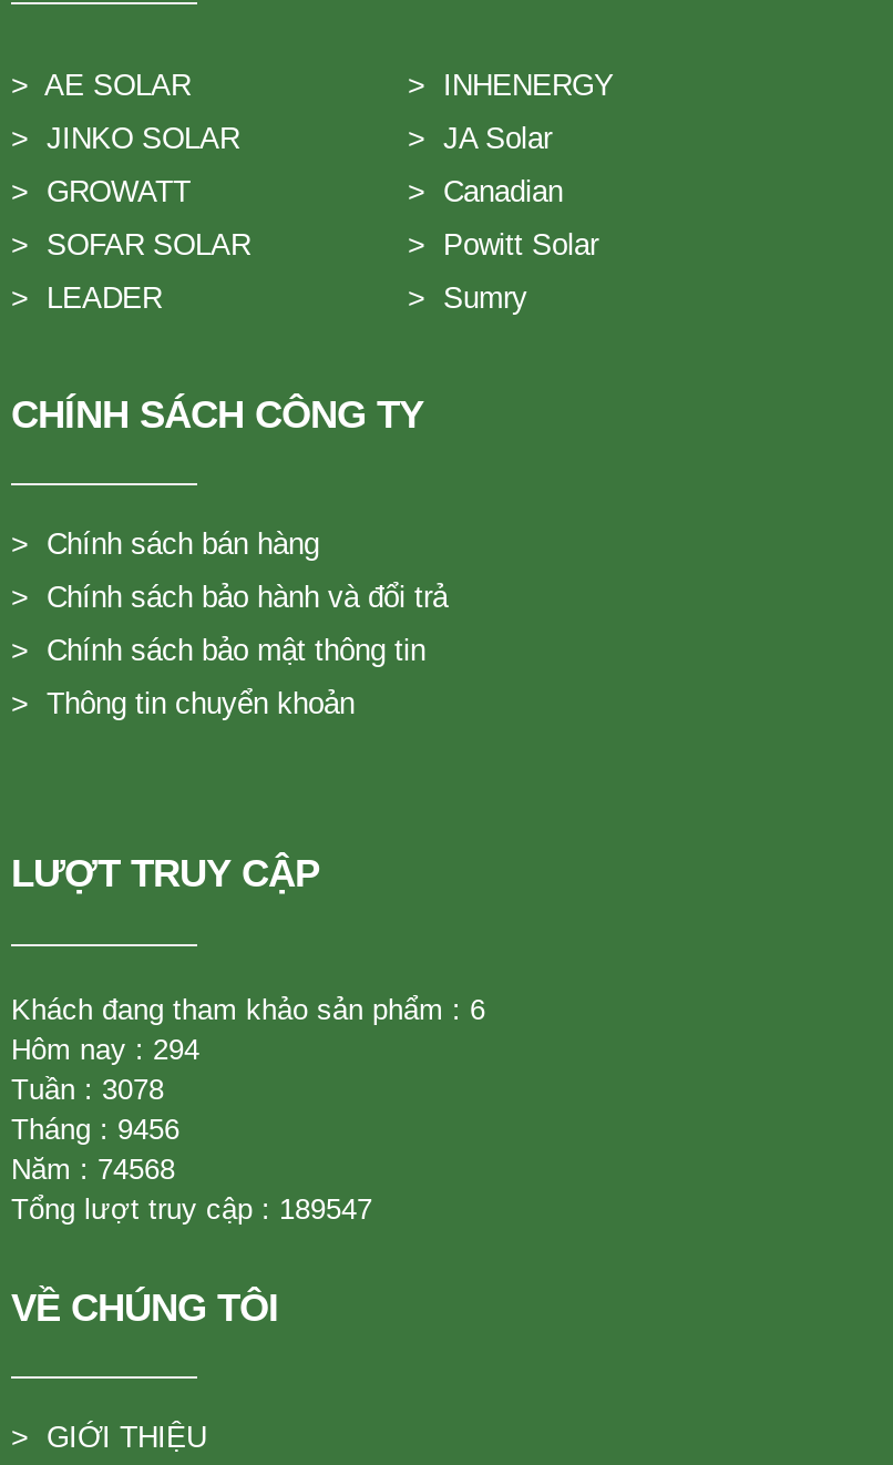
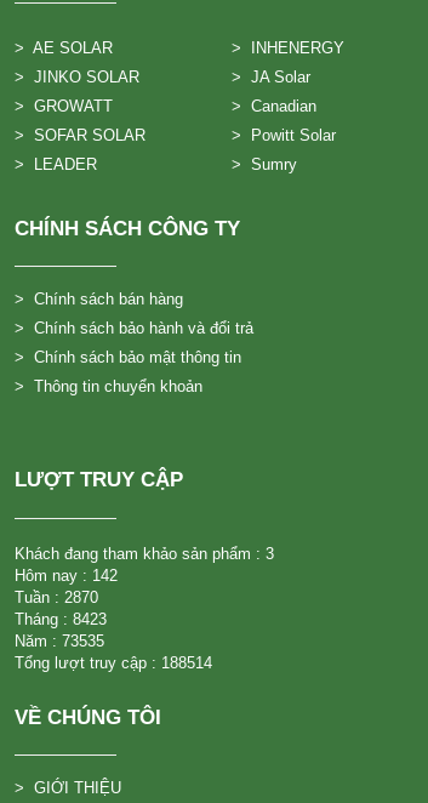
- Khách đang tham khảo sản phẩm : 6
+ Khách đang tham khảo sản phẩm : 3

- Hôm nay : 294
+ Hôm nay : 142

- Tuần : 3078
+ Tuần : 2870

- Tháng : 9456
+ Tháng : 8423

- Năm : 74568
+ Năm : 73535

- Tổng lượt truy cập : 189547
+ Tổng lượt truy cập : 188514
